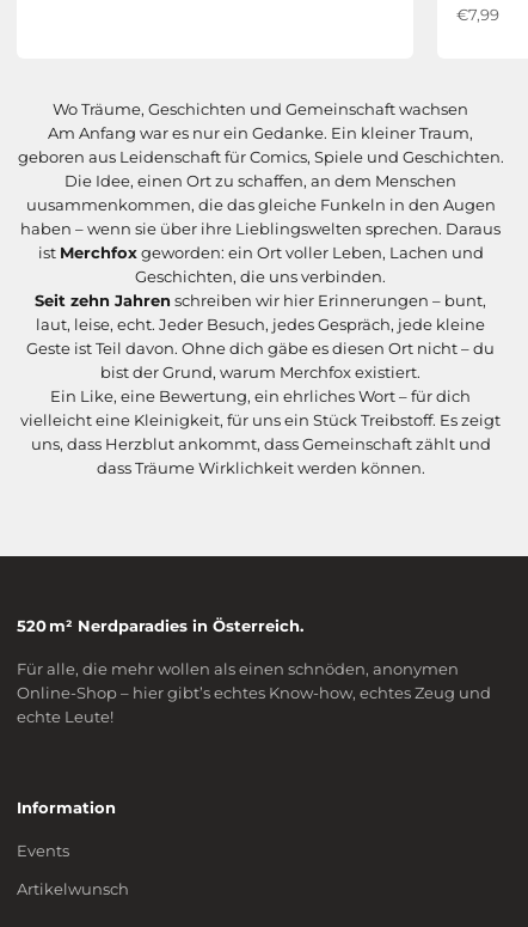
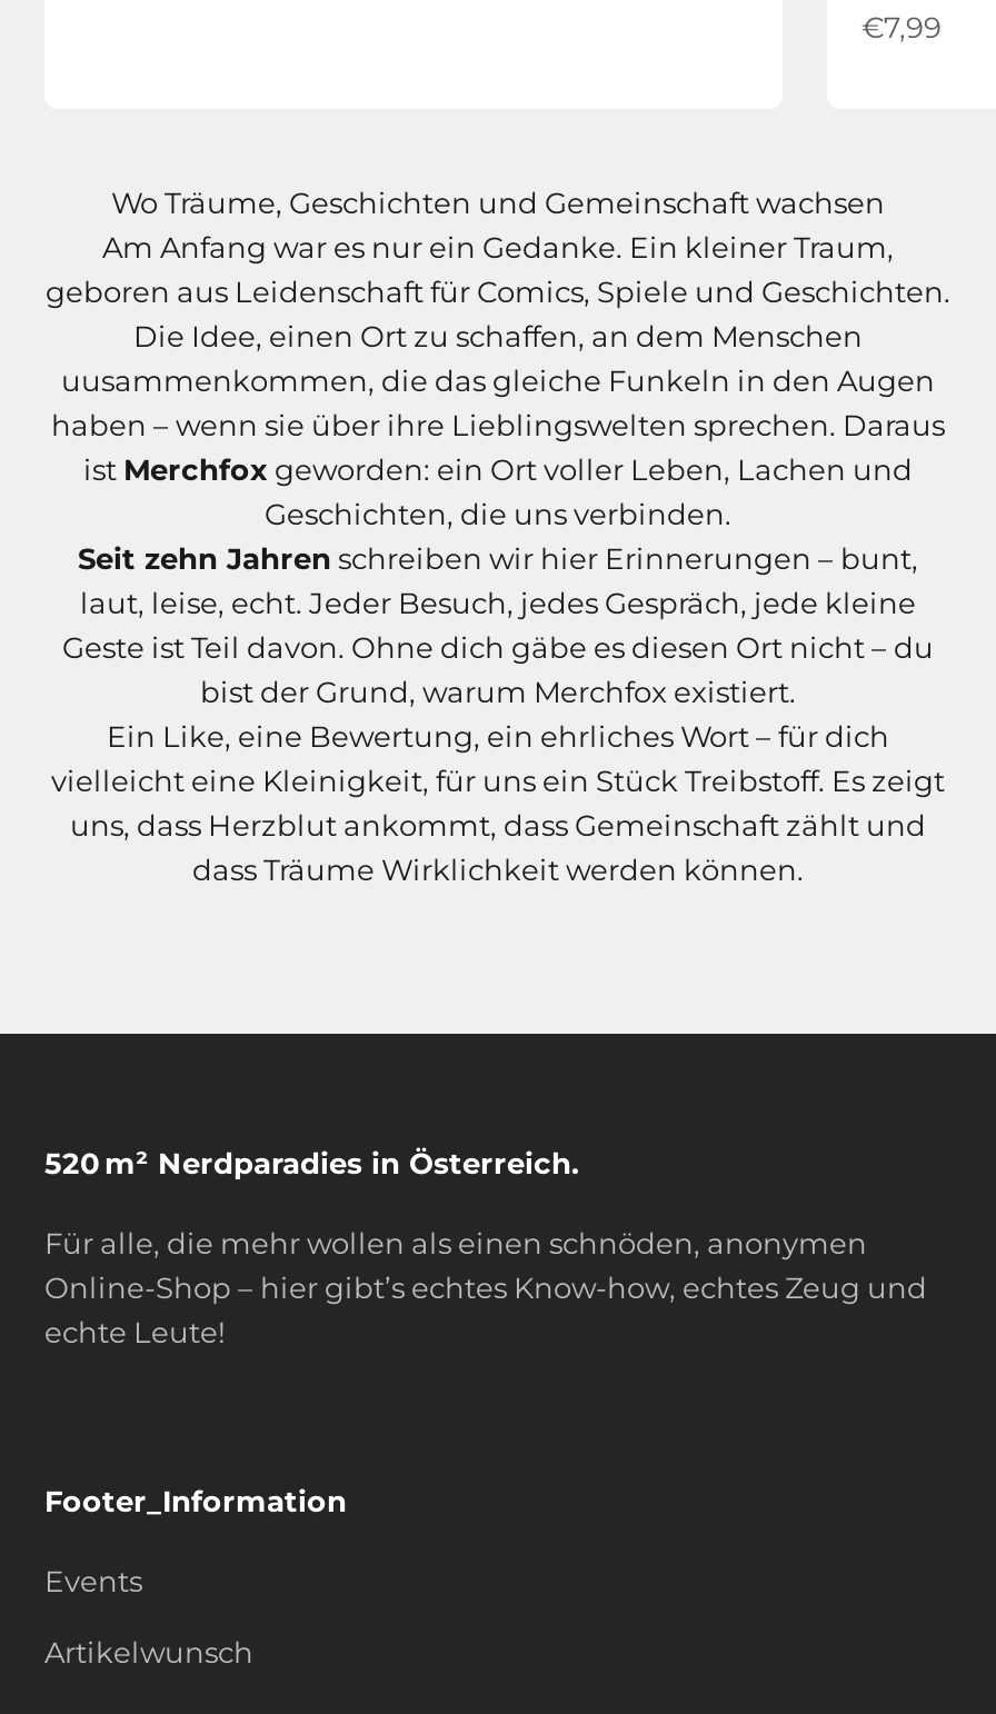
- Information
+ Footer_Information
